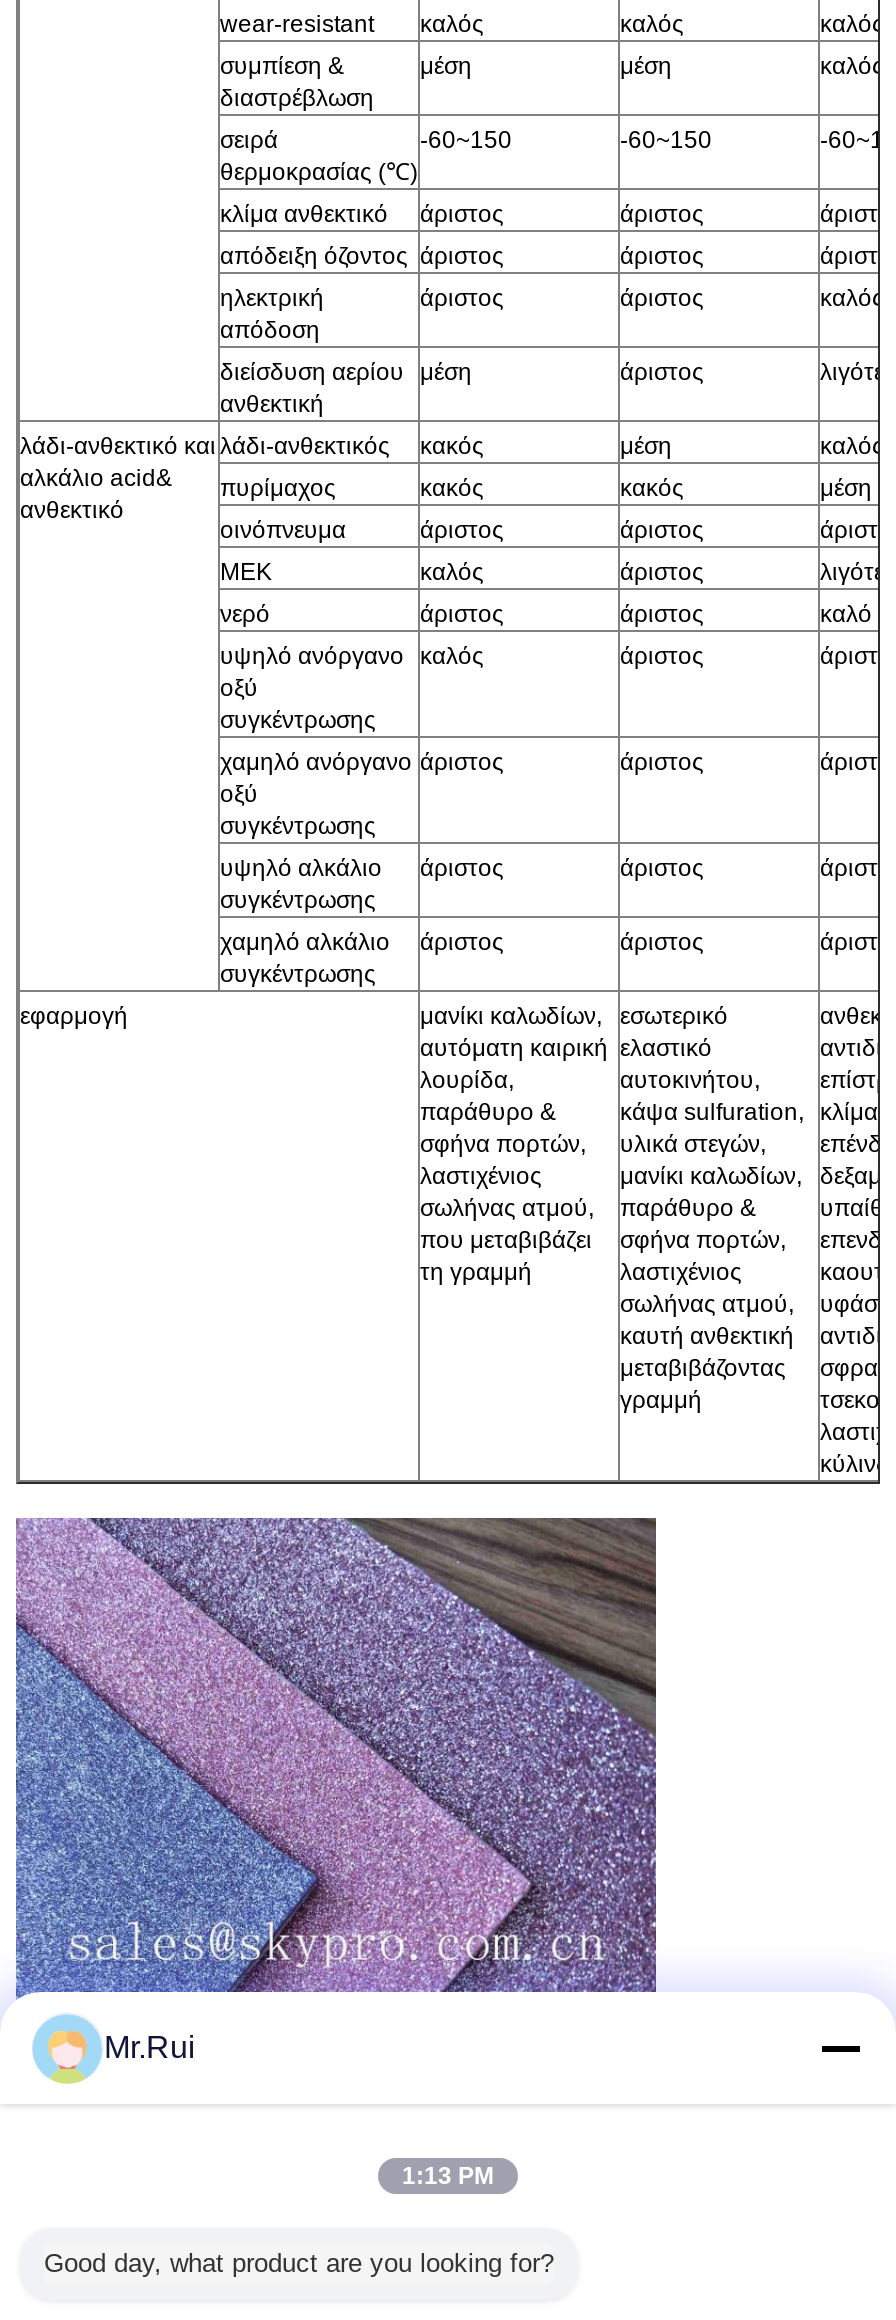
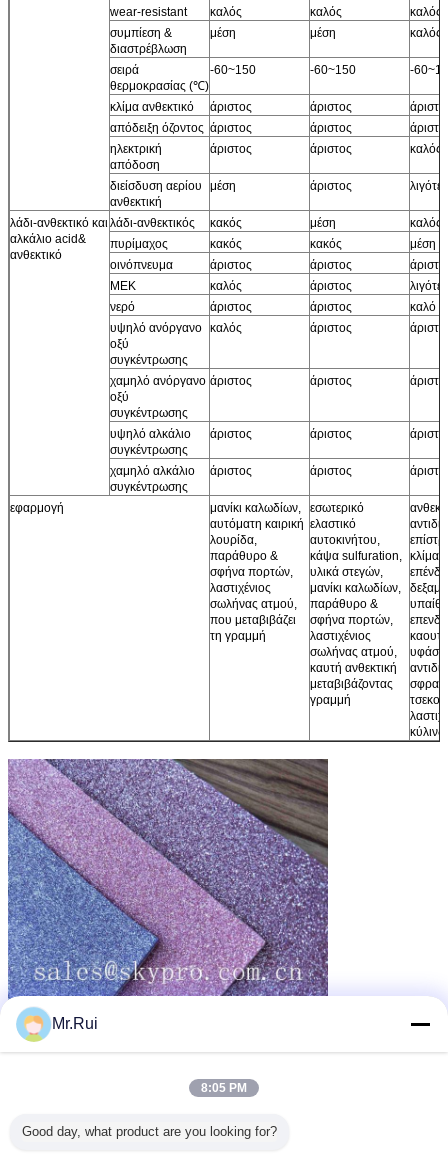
- 1:13 PM
+ 8:05 PM
